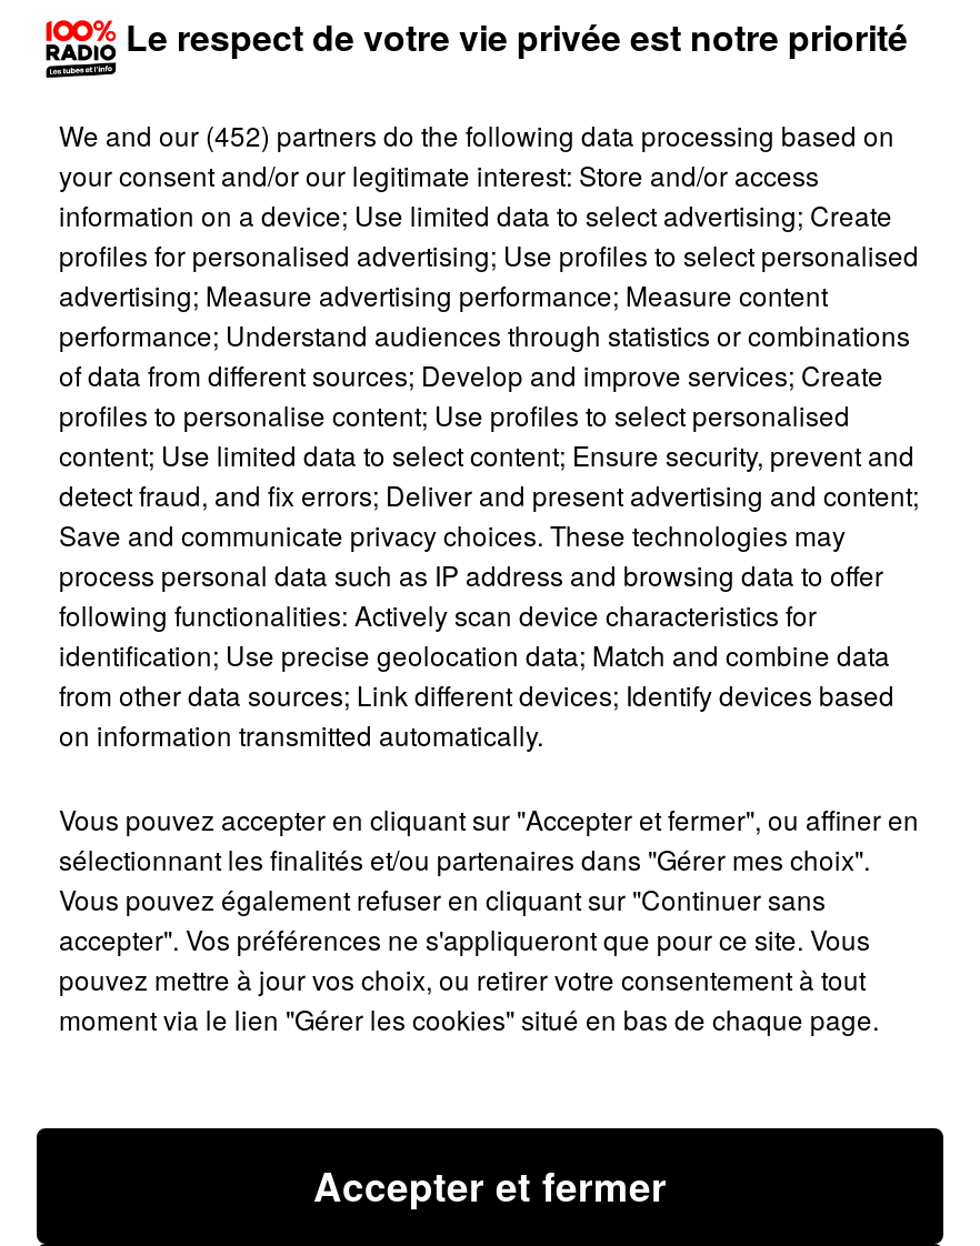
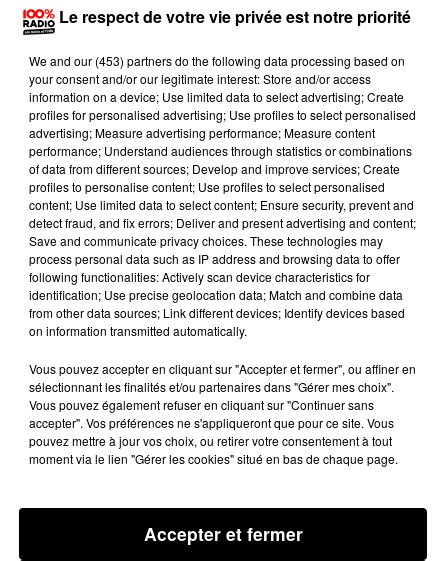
- We and our (452) partners do the following data processing based on
+ We and our (453) partners do the following data processing based on
